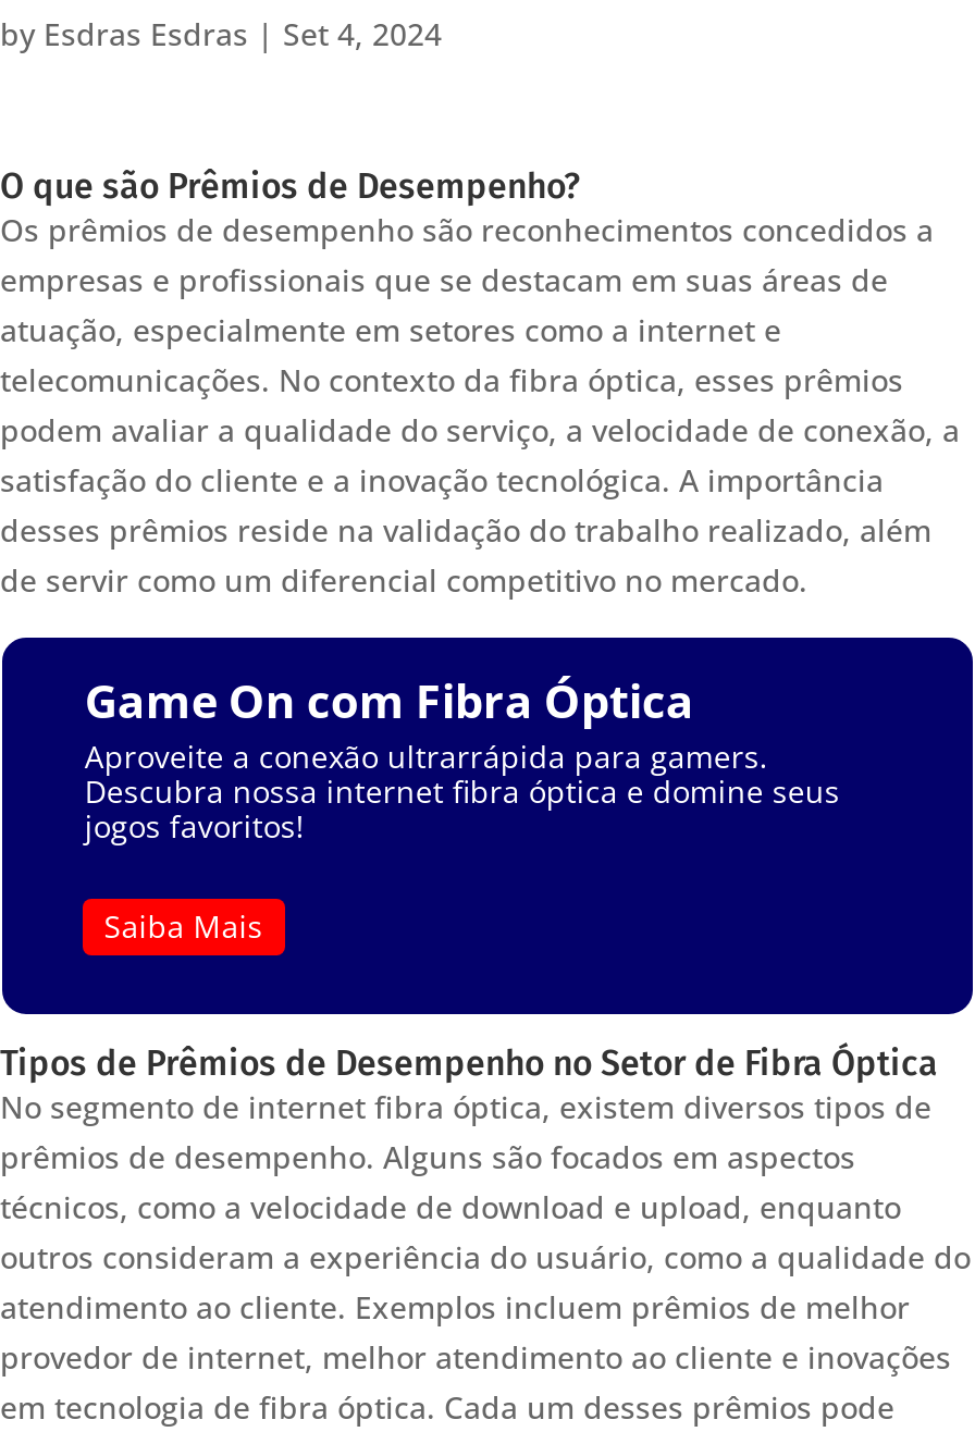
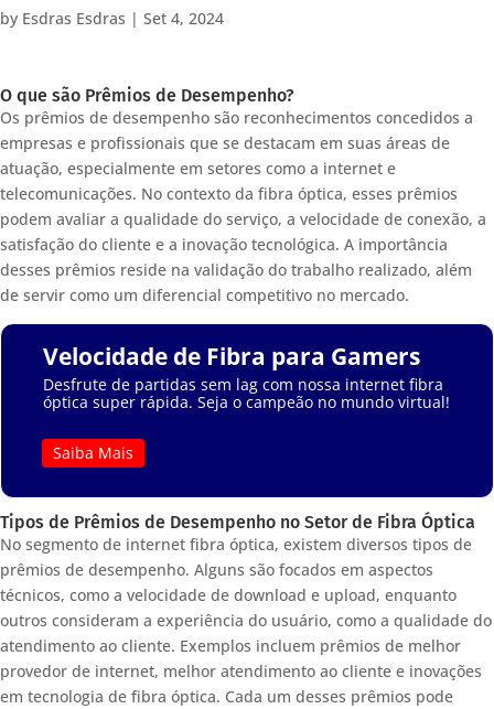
- Game On com Fibra Óptica
- Aproveite a conexão ultrarrápida para gamers.
- Descubra nossa internet fibra óptica e domine seus
- jogos favoritos!
+ Velocidade de Fibra para Gamers
+ Desfrute de partidas sem lag com nossa internet fibra
+ óptica super rápida. Seja o campeão no mundo virtual!
